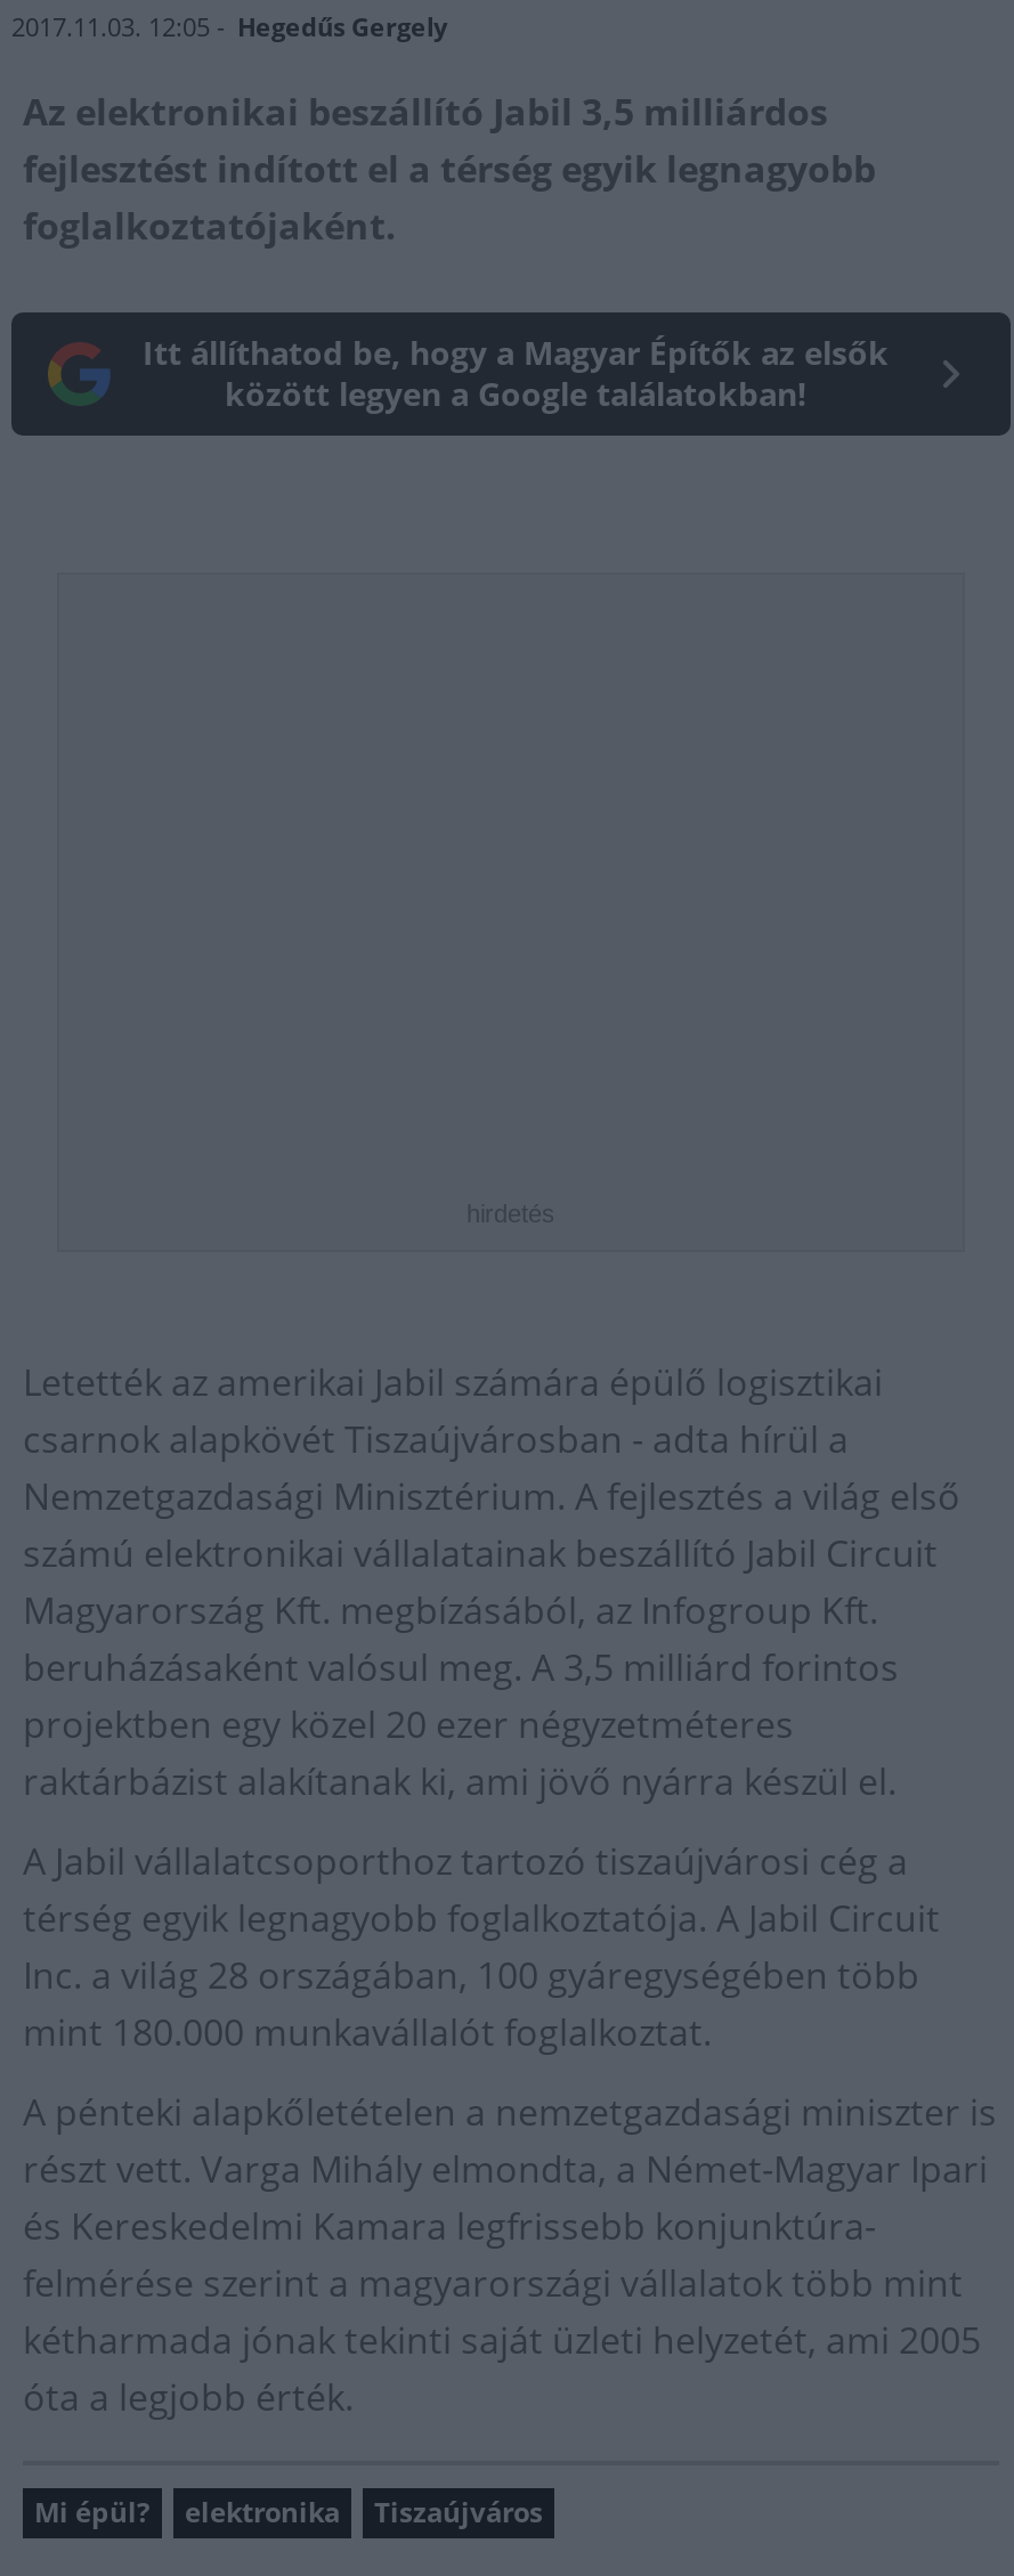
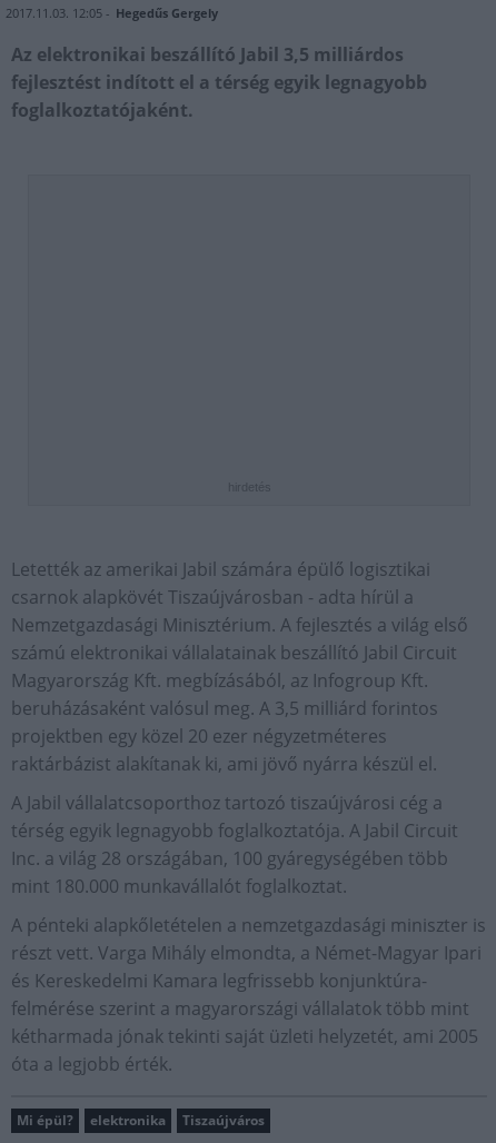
- Itt állíthatod be, hogy a Magyar Építők az elsők
- között legyen a Google találatokban!
